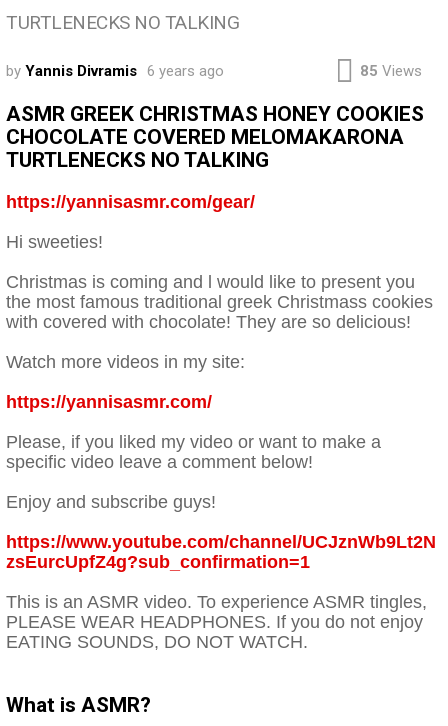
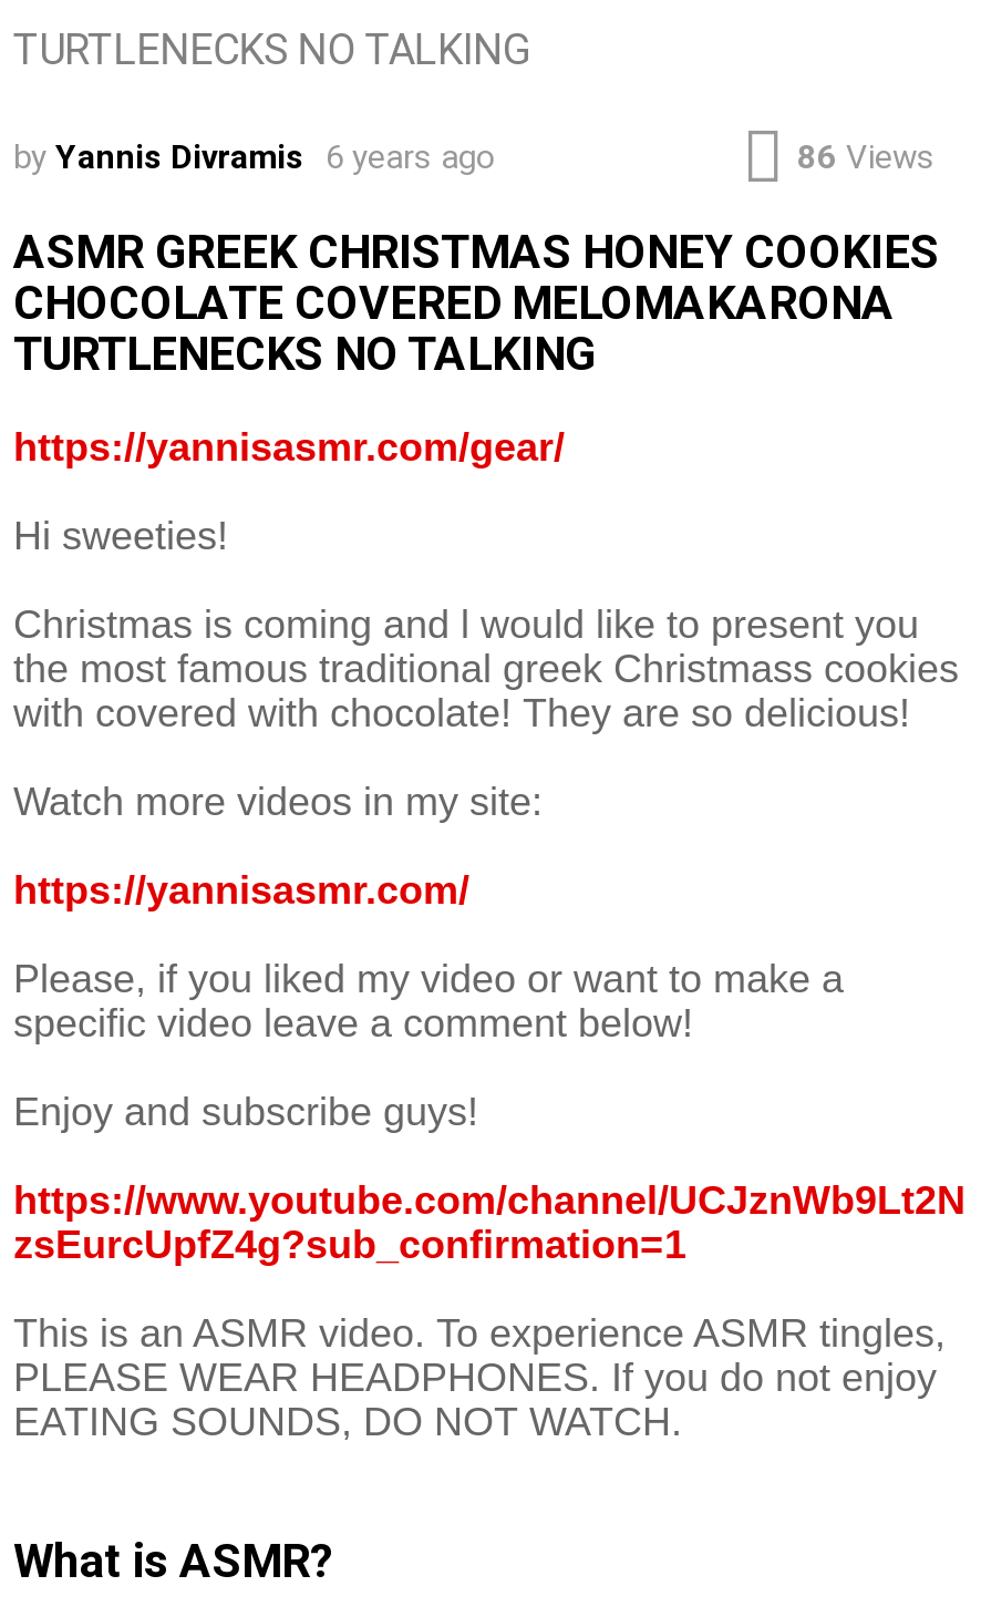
- 85 Views
+ 86 Views
